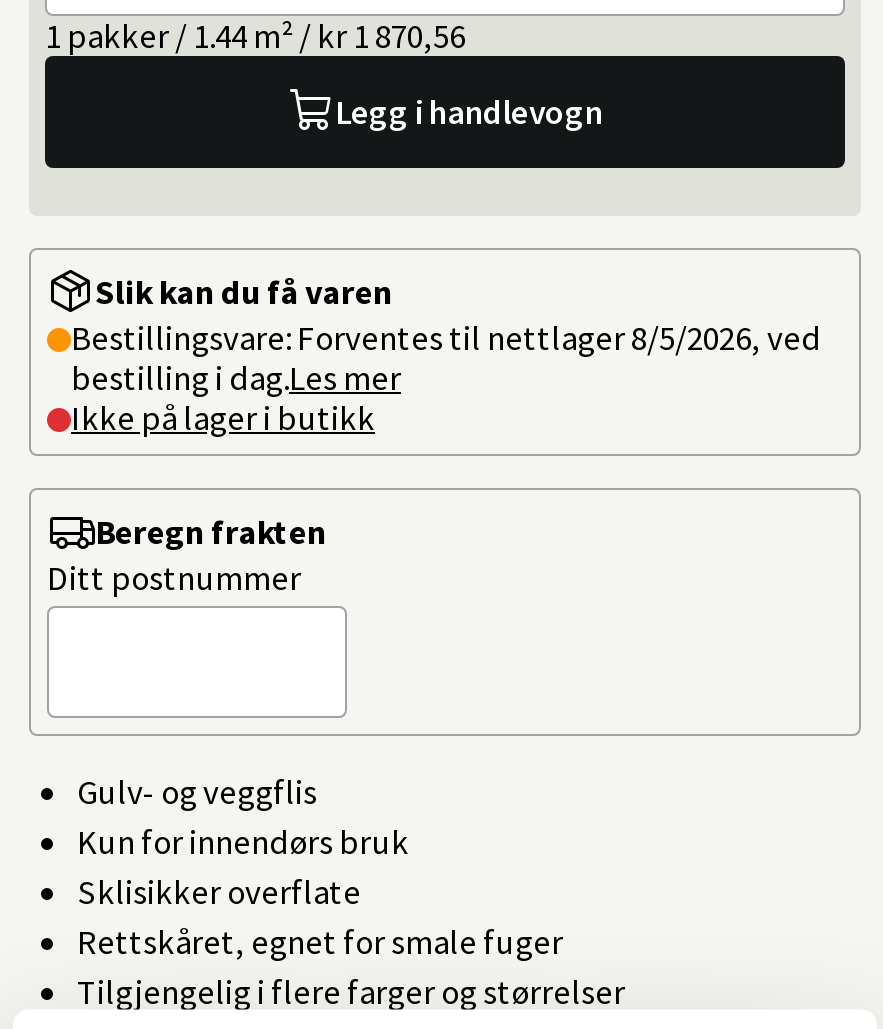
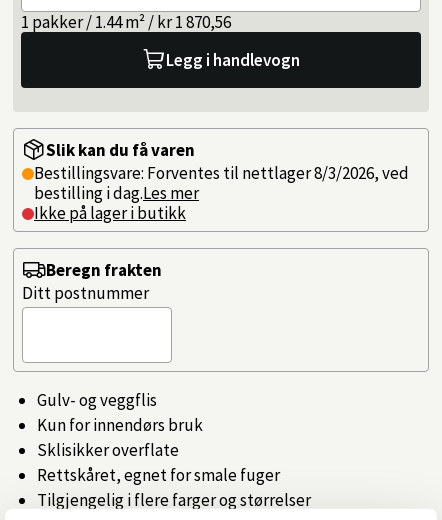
- Bestillingsvare: Forventes til nettlager 8/5/2026, ved
+ Bestillingsvare: Forventes til nettlager 8/3/2026, ved
